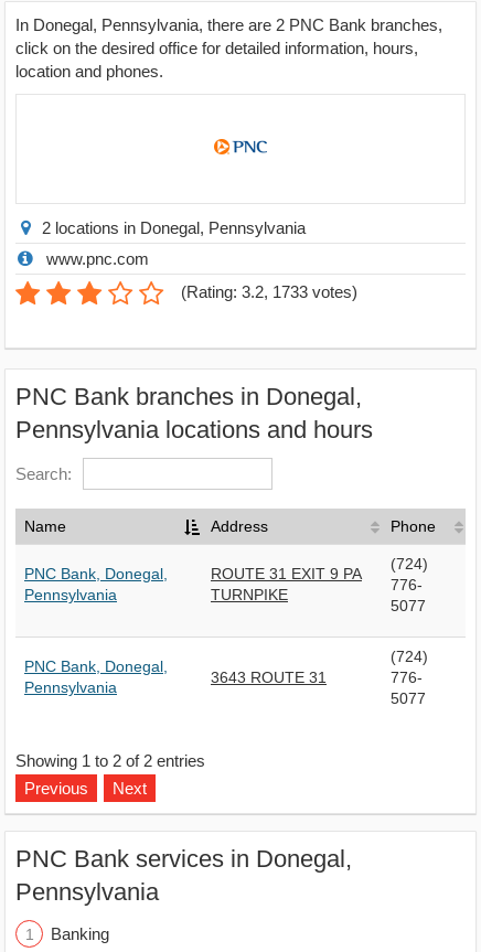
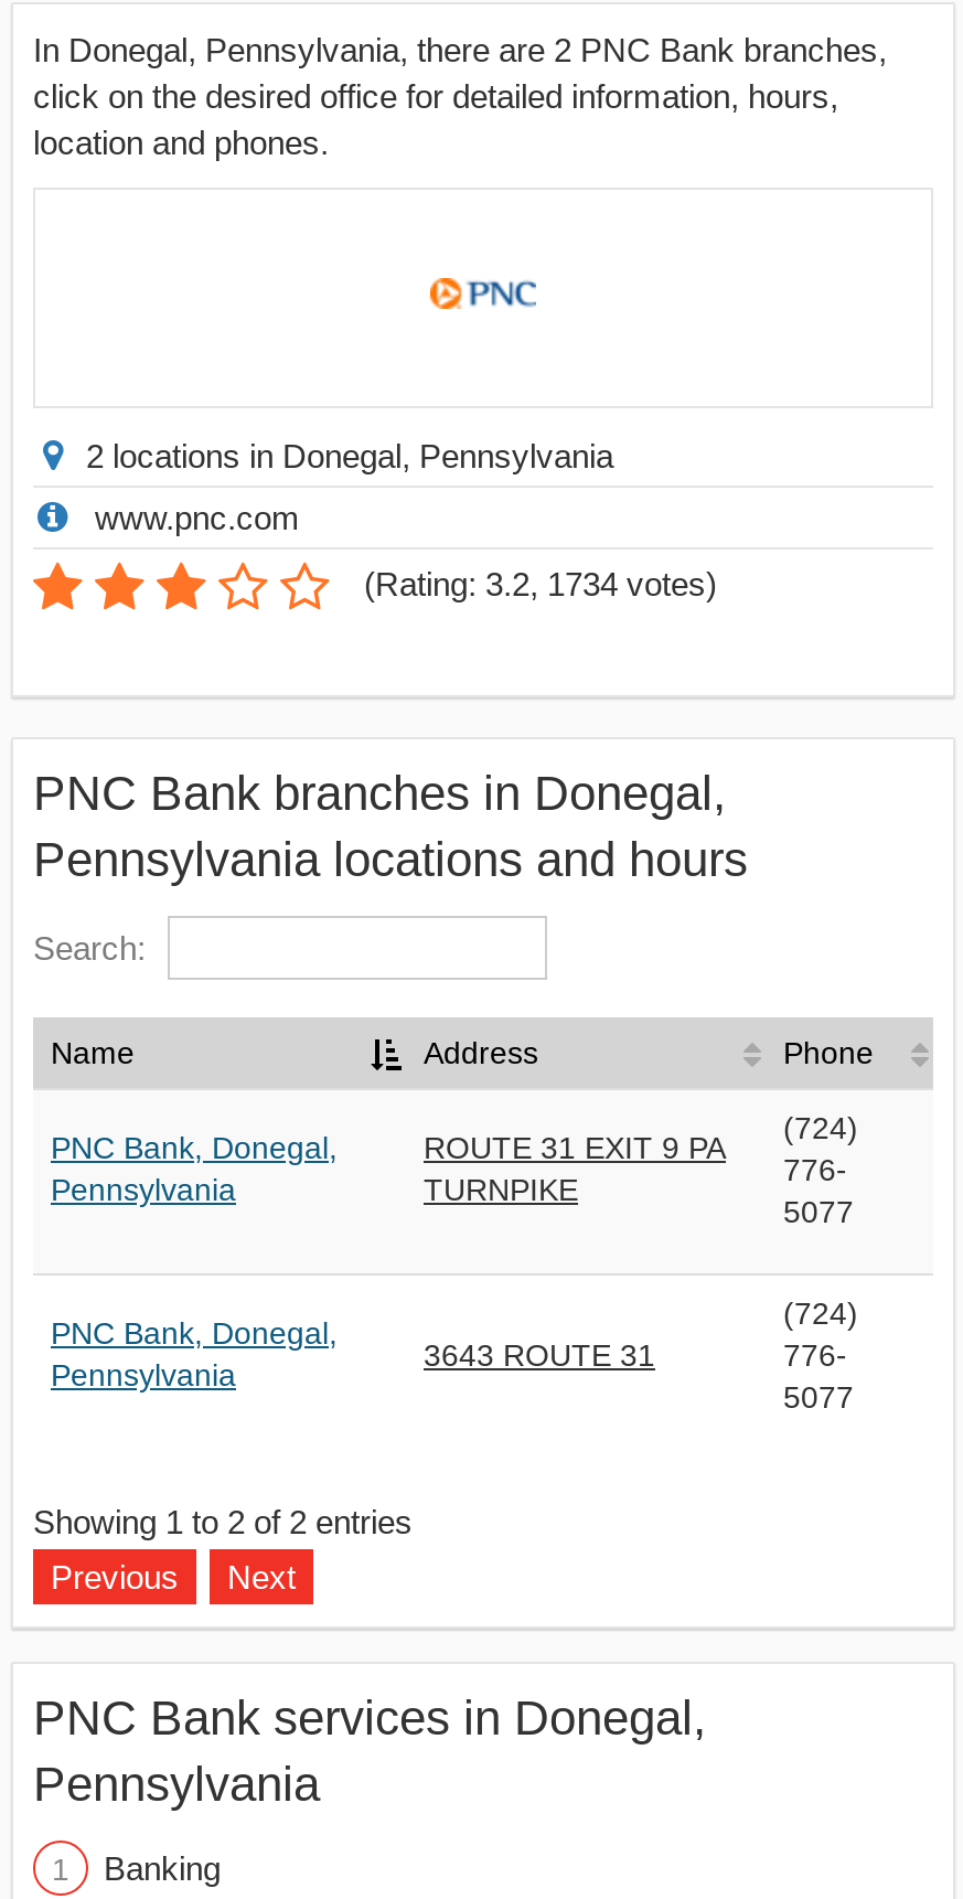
- (Rating: 3.2, 1733 votes)
+ (Rating: 3.2, 1734 votes)
